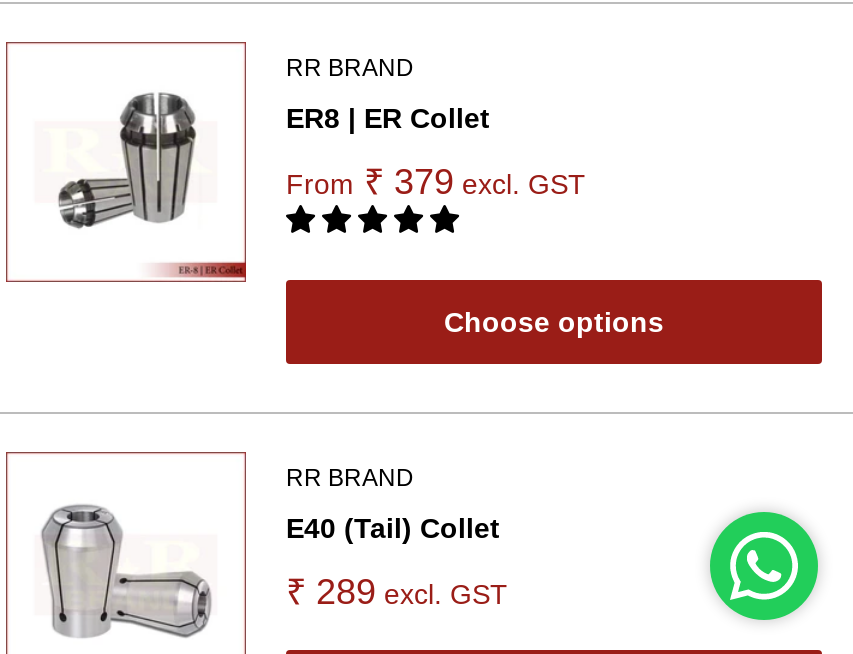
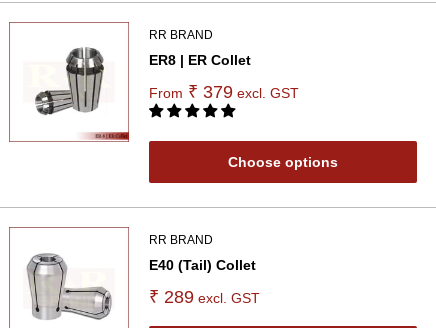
- [image]
